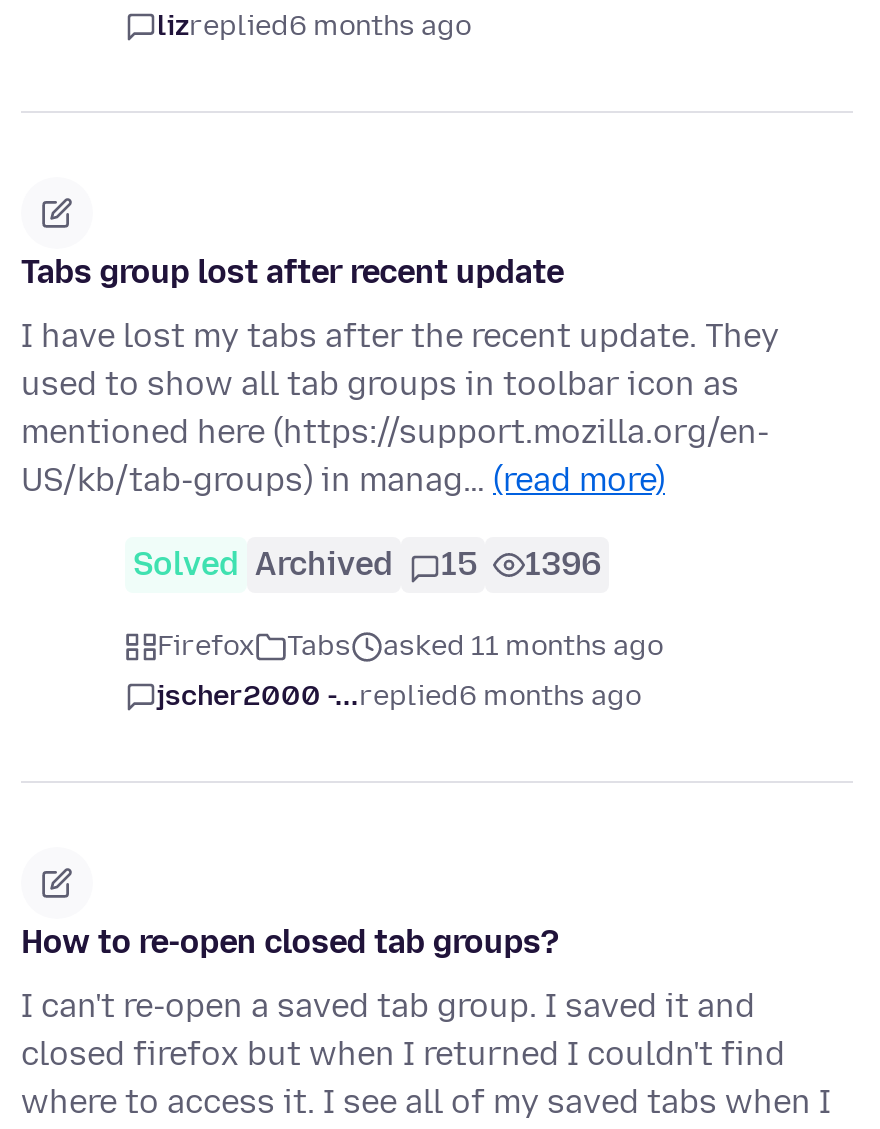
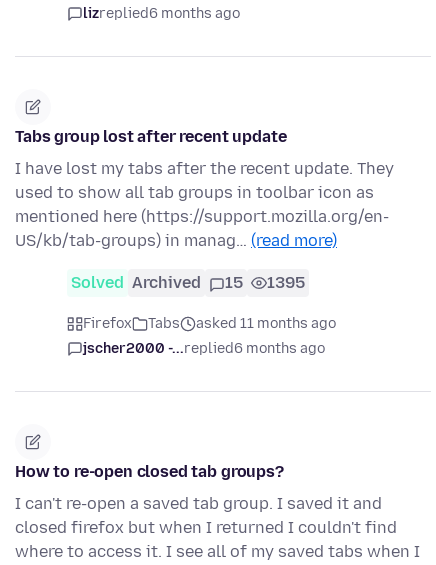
- Solved Archived 15 1396
+ Solved Archived 15 1395
